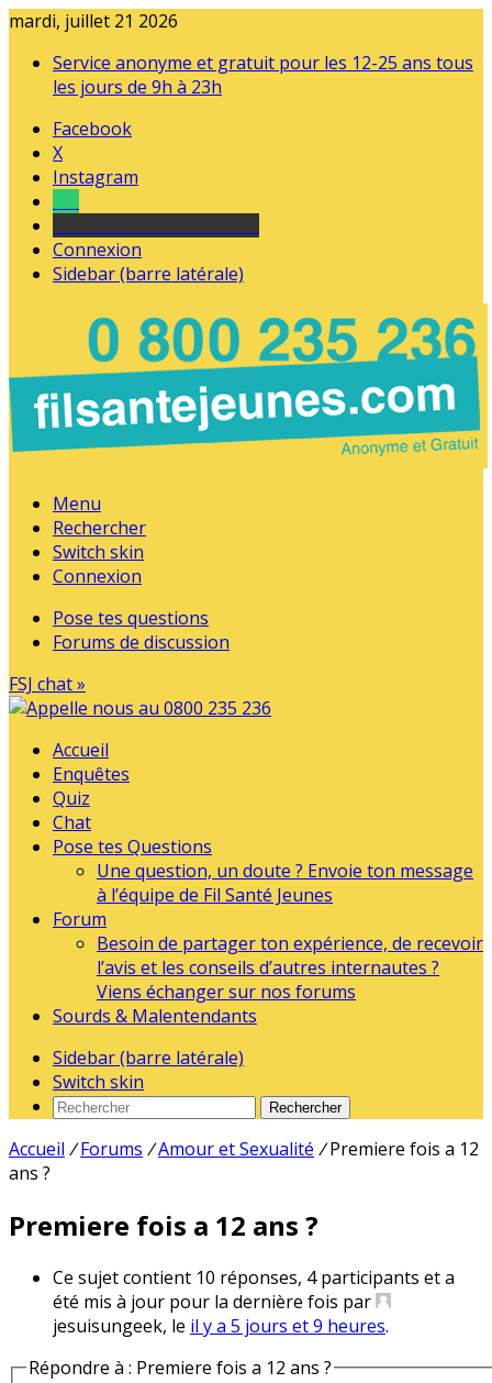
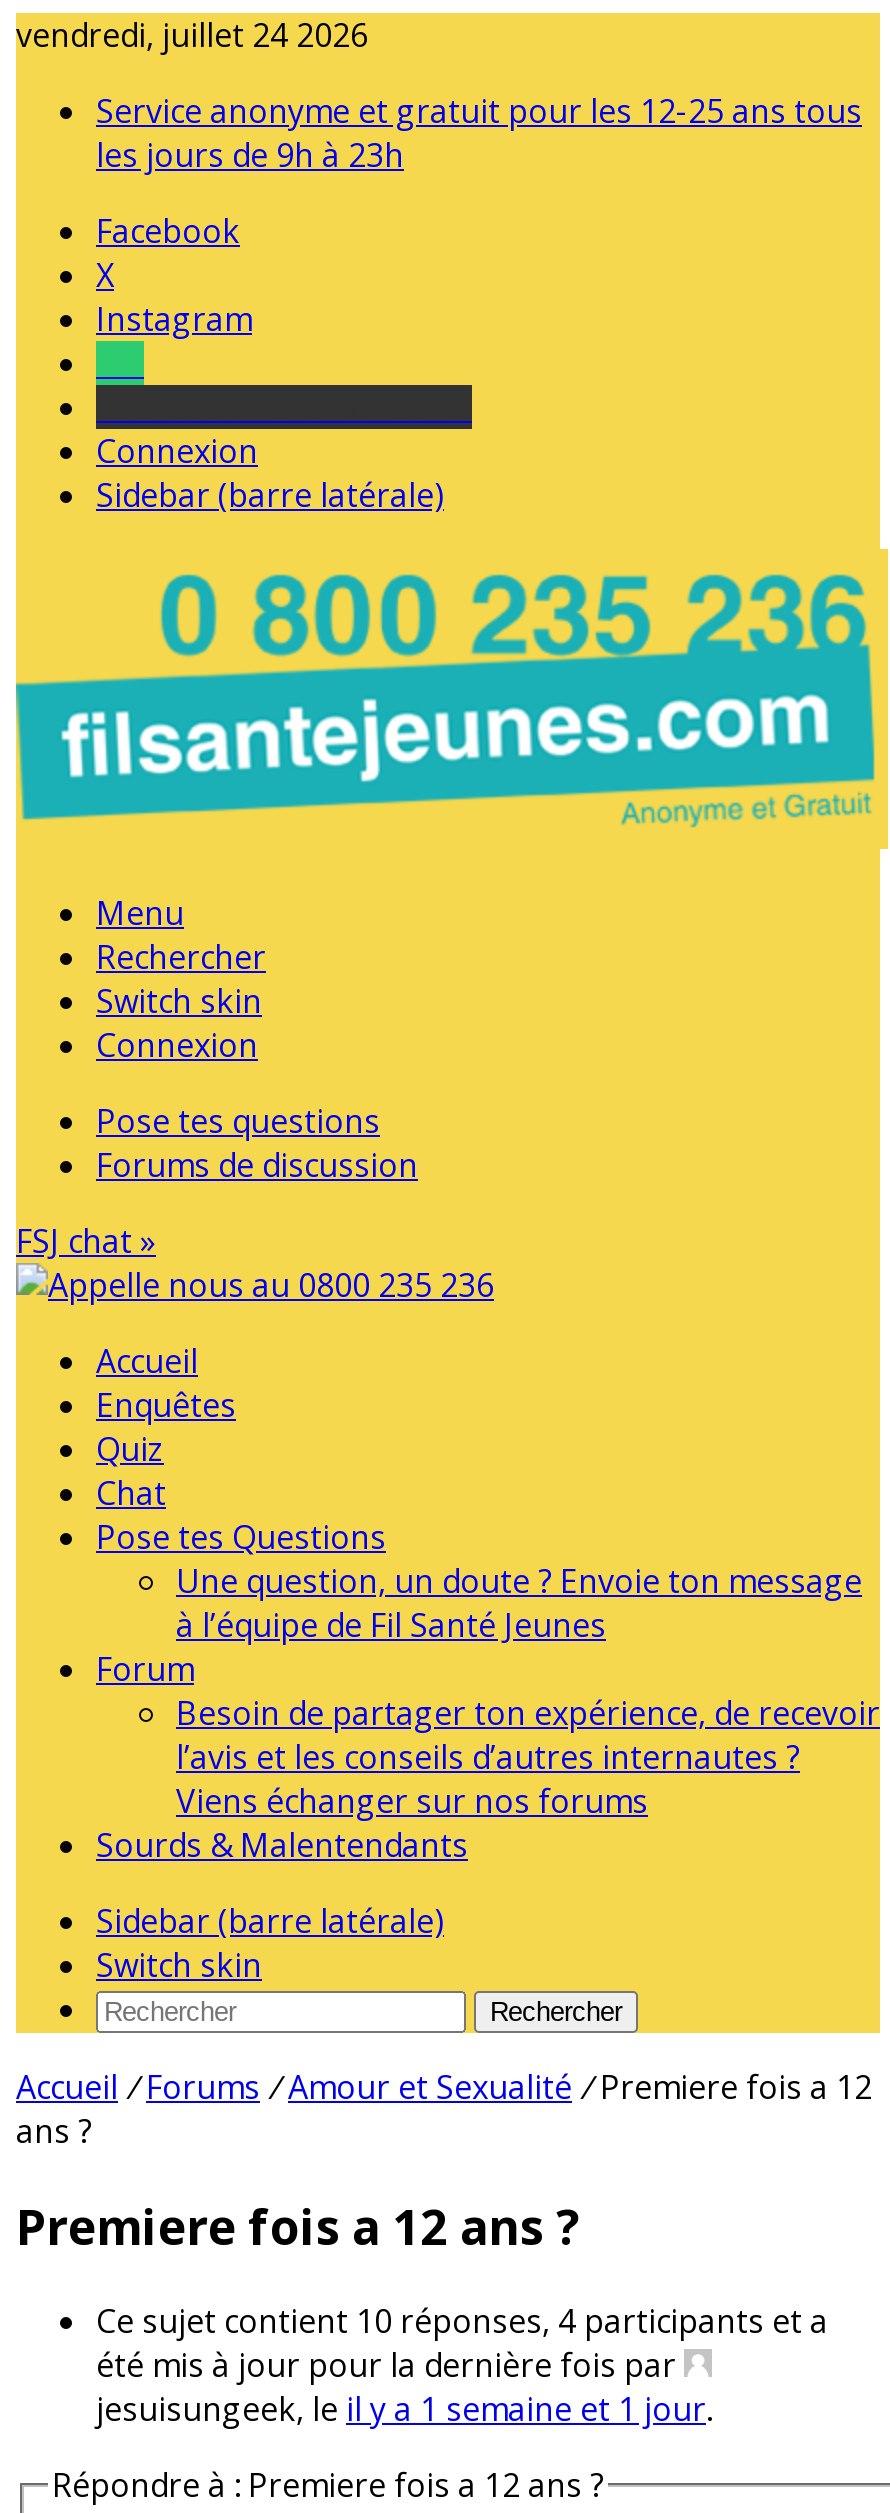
- mardi, juillet 21 2026
+ vendredi, juillet 24 2026

- jesuisungeek, le il y a 5 jours et 9 heures.
+ jesuisungeek, le il y a 1 semaine et 1 jour.
